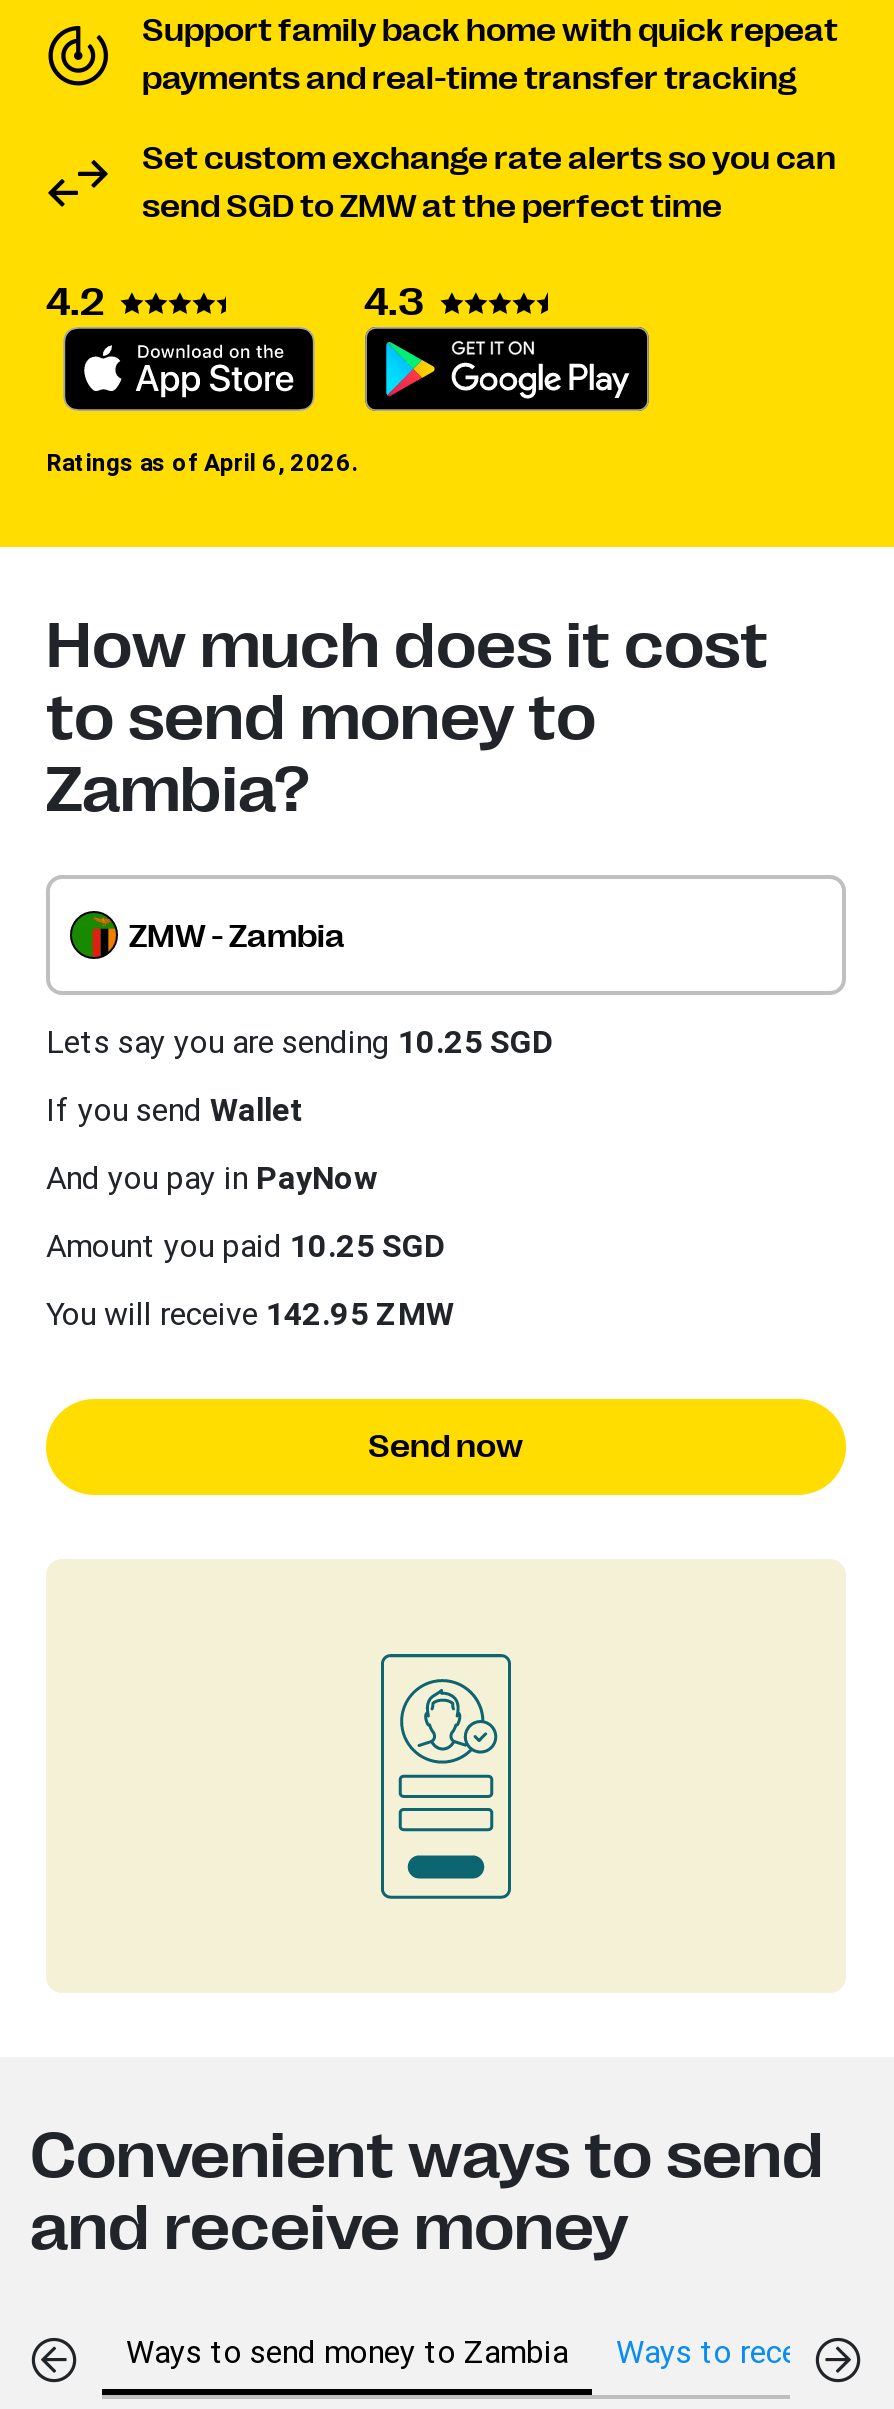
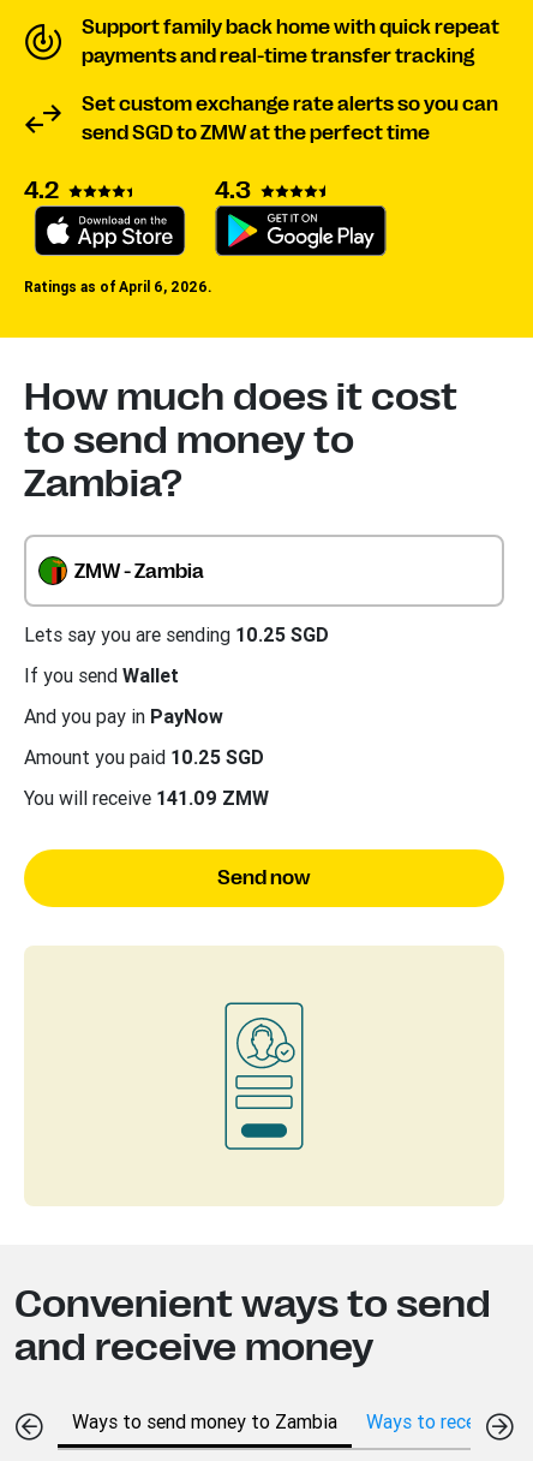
- You will receive 142.95 ZMW
+ You will receive 141.09 ZMW
